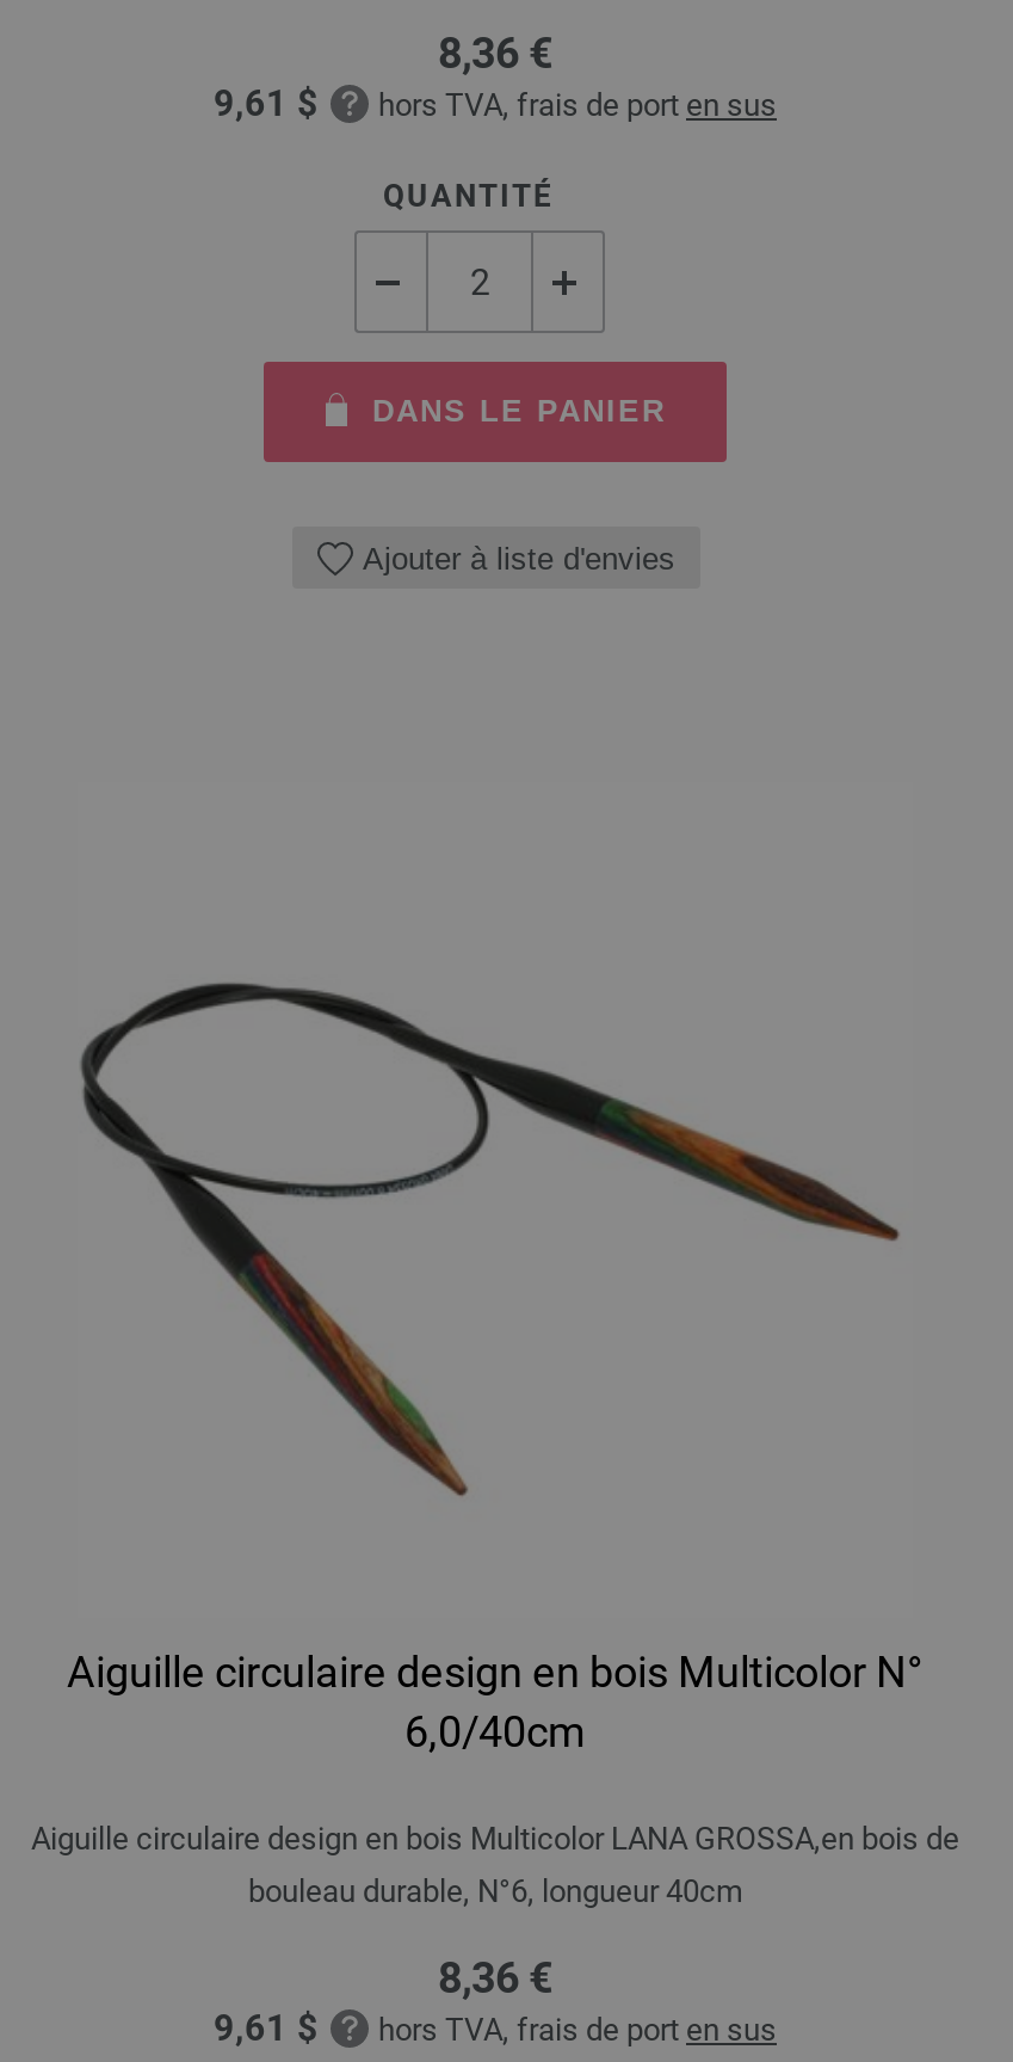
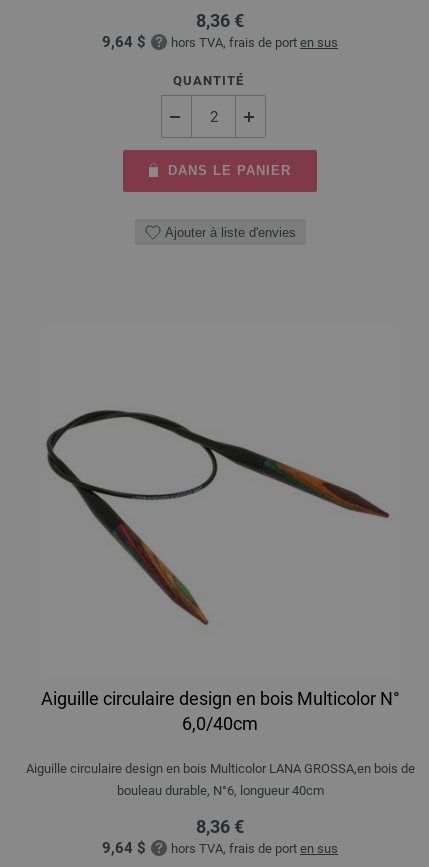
- 9,61 $ hors TVA, frais de port en sus
+ 9,64 $ hors TVA, frais de port en sus

- 9,61 $ hors TVA, frais de port en sus
+ 9,64 $ hors TVA, frais de port en sus
